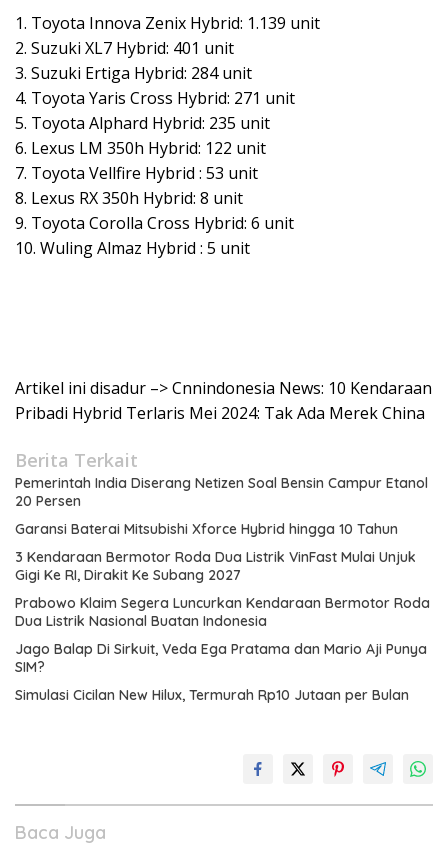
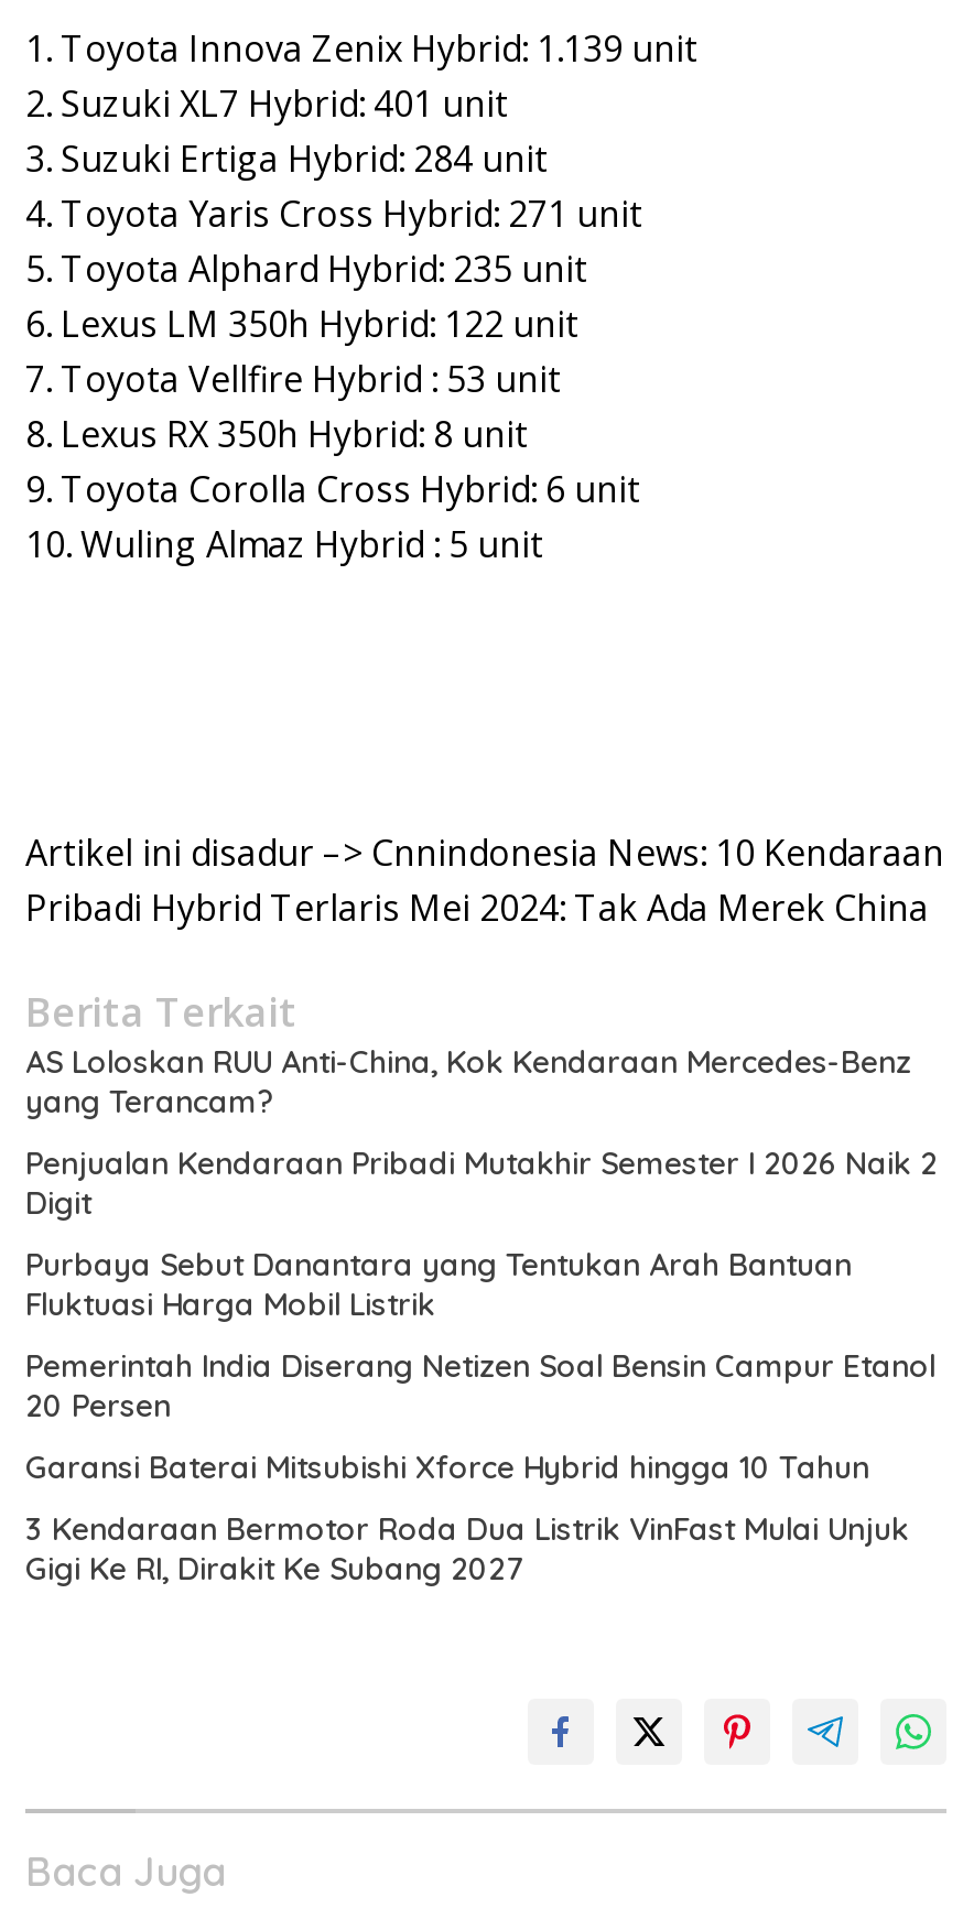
+ AS Loloskan RUU Anti-China, Kok Kendaraan Mercedes-Benz
+ yang Terancam?
+ Penjualan Kendaraan Pribadi Mutakhir Semester I 2026 Naik 2
+ Digit
+ Purbaya Sebut Danantara yang Tentukan Arah Bantuan
+ Fluktuasi Harga Mobil Listrik

moved down: Pemerintah India Diserang Netizen Soal Bensin Campur Etanol | 20 Persen | Garansi Baterai Mitsubishi Xforce Hybrid hingga 10 Tahun | 3 Kendaraan Bermotor Roda Dua Listrik VinFast Mulai Unjuk | Gigi Ke RI, Dirakit Ke Subang 2027

- Prabowo Klaim Segera Luncurkan Kendaraan Bermotor Roda
- Dua Listrik Nasional Buatan Indonesia
- Jago Balap Di Sirkuit, Veda Ega Pratama dan Mario Aji Punya
- SIM?
- Simulasi Cicilan New Hilux, Termurah Rp10 Jutaan per Bulan
